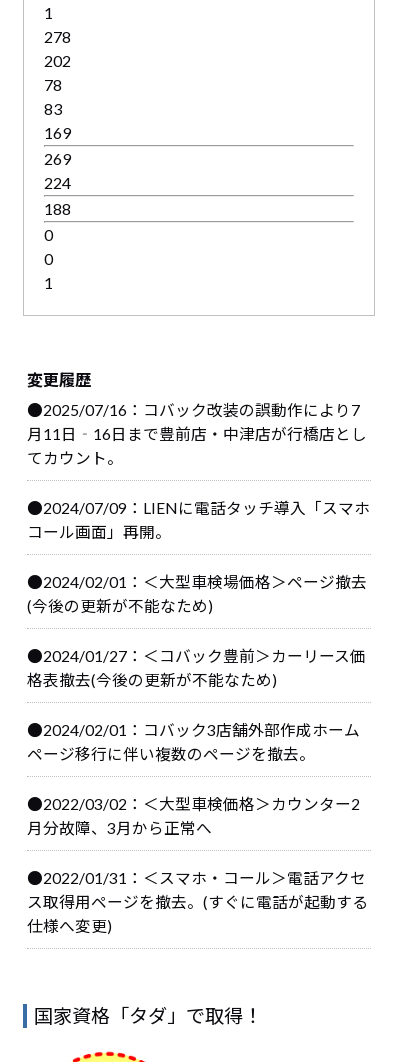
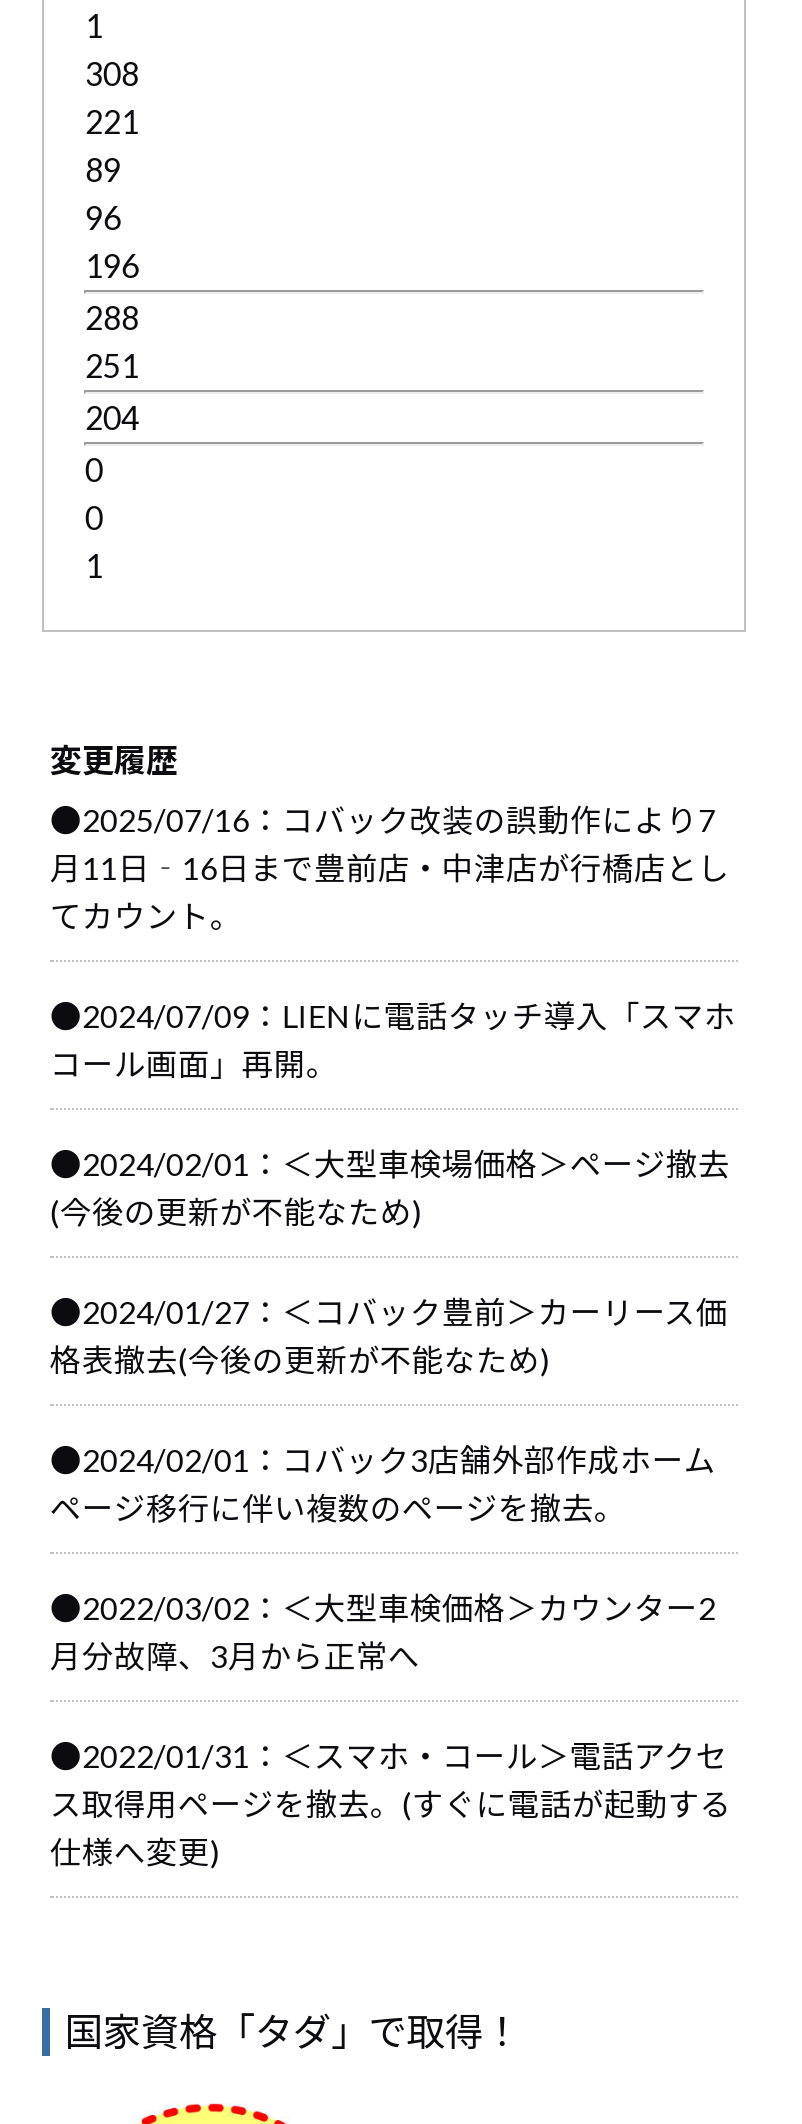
- 278
+ 308

- 202
+ 221

- 78
+ 89

- 83
+ 96

- 169
+ 196

- 269
+ 288

- 224
+ 251

- 188
+ 204
